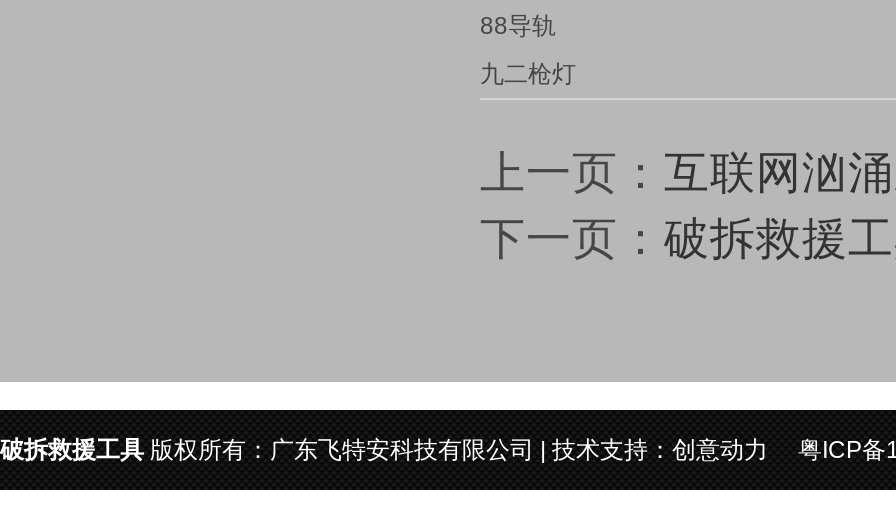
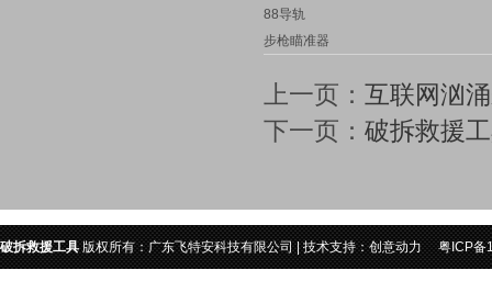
- 九二枪灯
+ 步枪瞄准器
